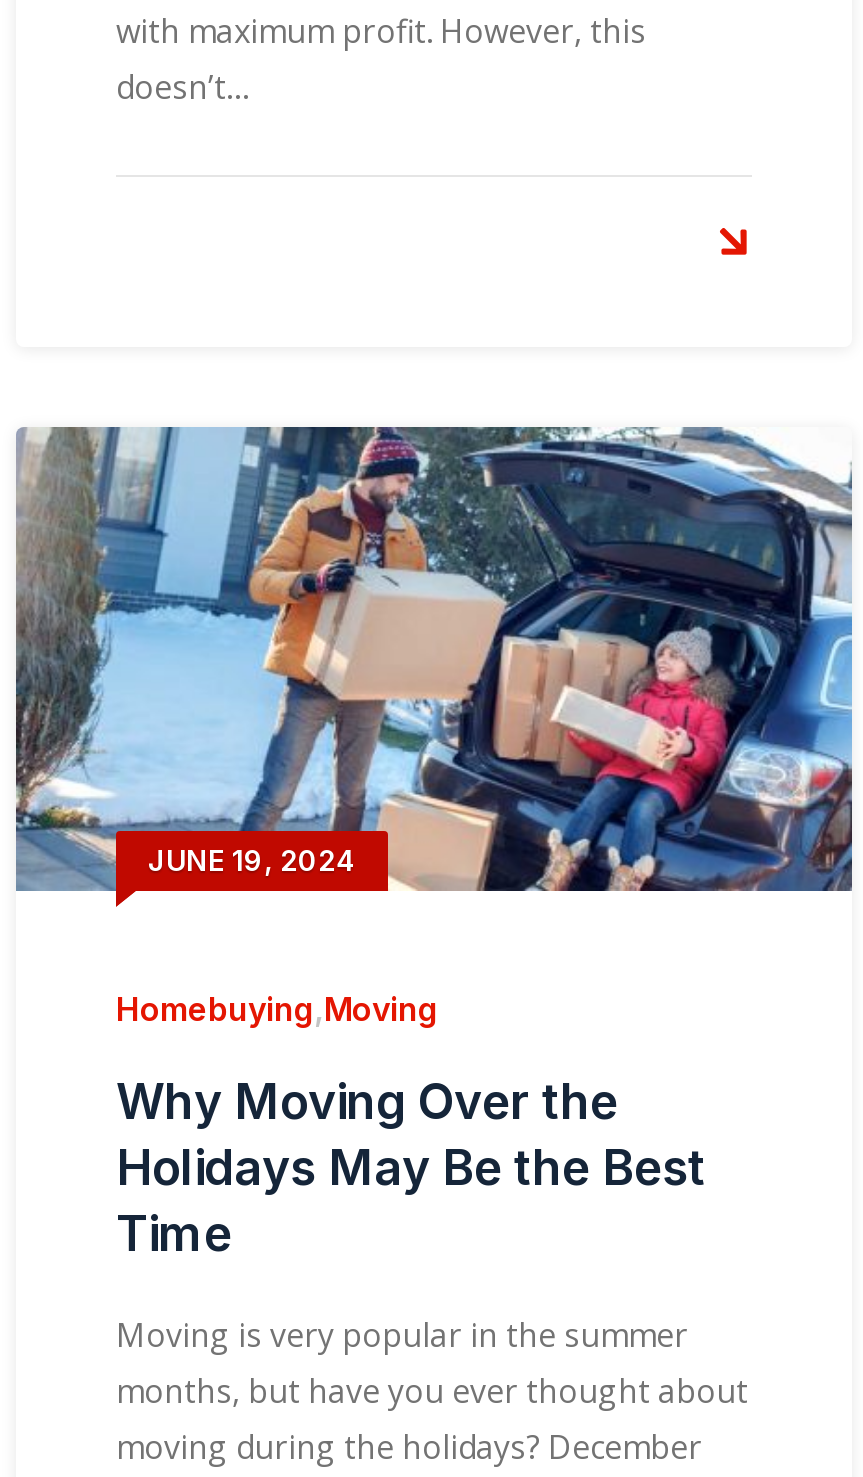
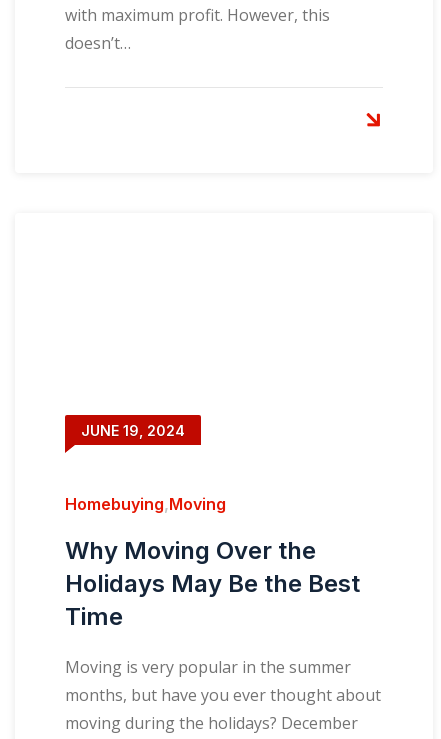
- [image]
